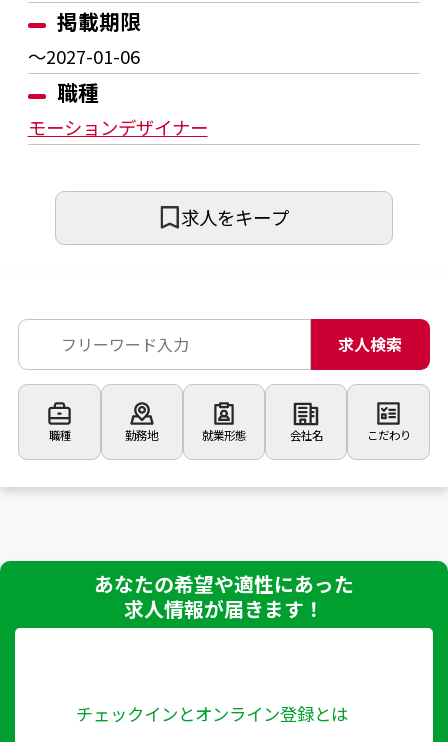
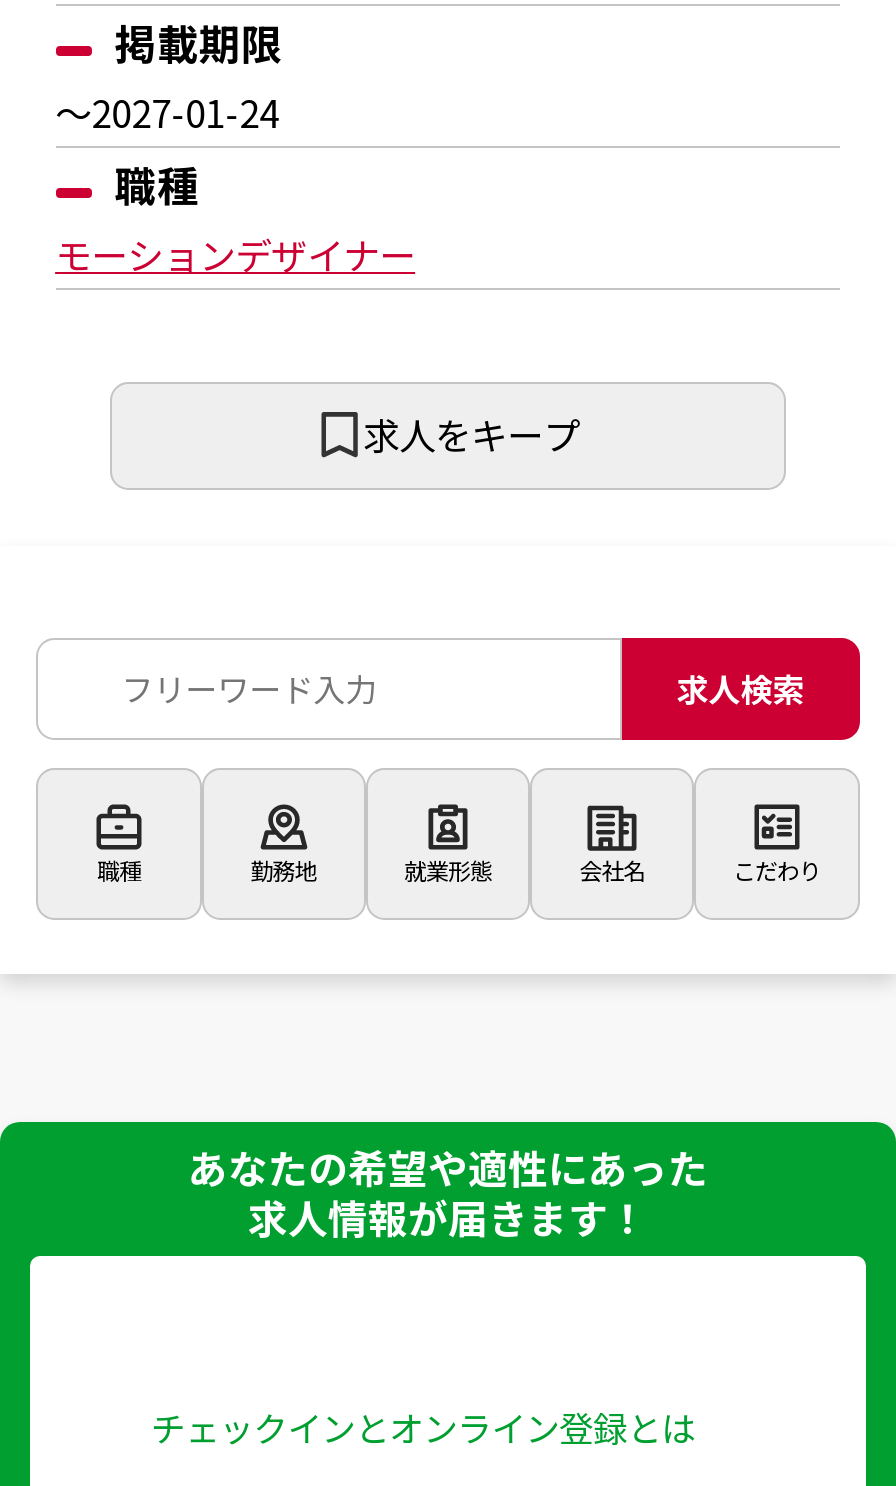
- 〜2027-01-06
+ 〜2027-01-24
